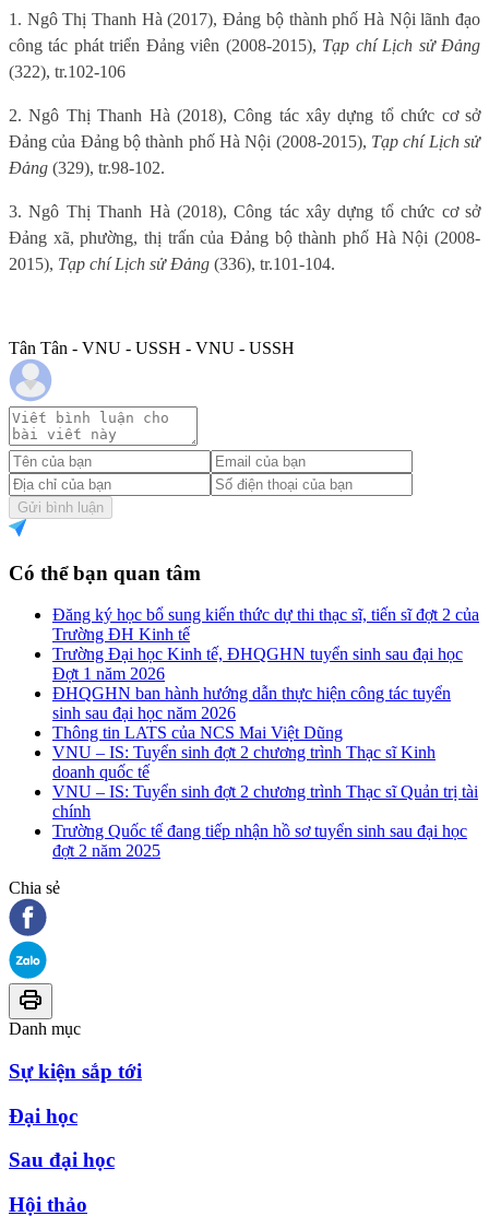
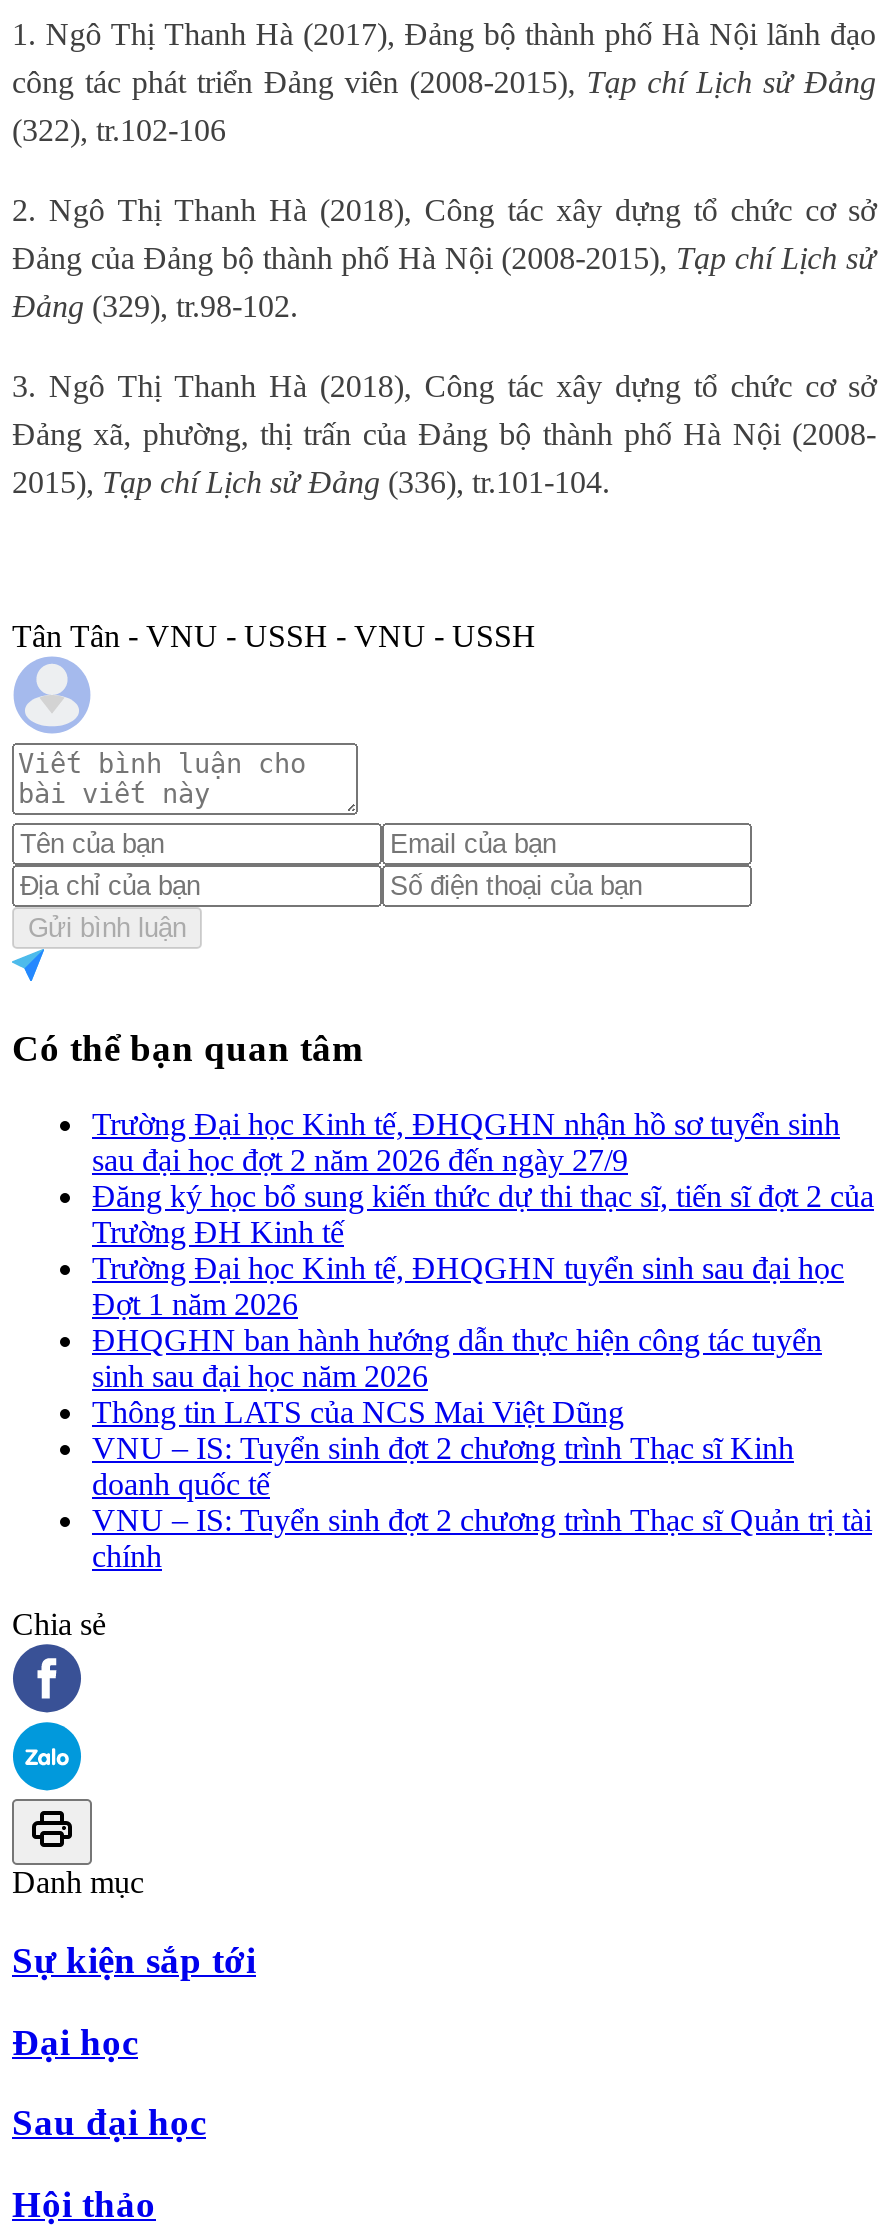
+ Trường Đại học Kinh tế, ĐHQGHN nhận hồ sơ tuyển sinh
+ sau đại học đợt 2 năm 2026 đến ngày 27/9

moved down: Đăng ký học bổ sung kiến thức dự thi thạc sĩ, tiến sĩ đợt 2 của | Trường ĐH Kinh tế | Trường Đại học Kinh tế, ĐHQGHN tuyển sinh sau đại học | ... | VNU – IS: Tuyển sinh đợt 2 chương trình Thạc sĩ Quản trị tài | chính

- Trường Quốc tế đang tiếp nhận hồ sơ tuyển sinh sau đại học
- đợt 2 năm 2025
